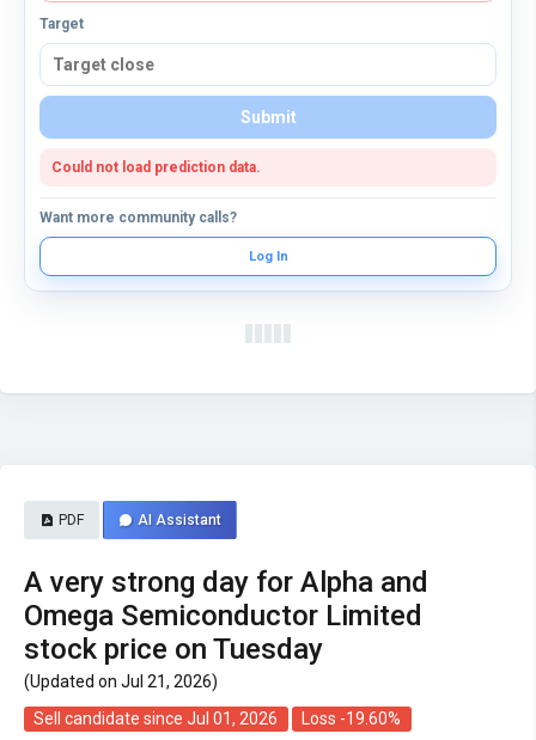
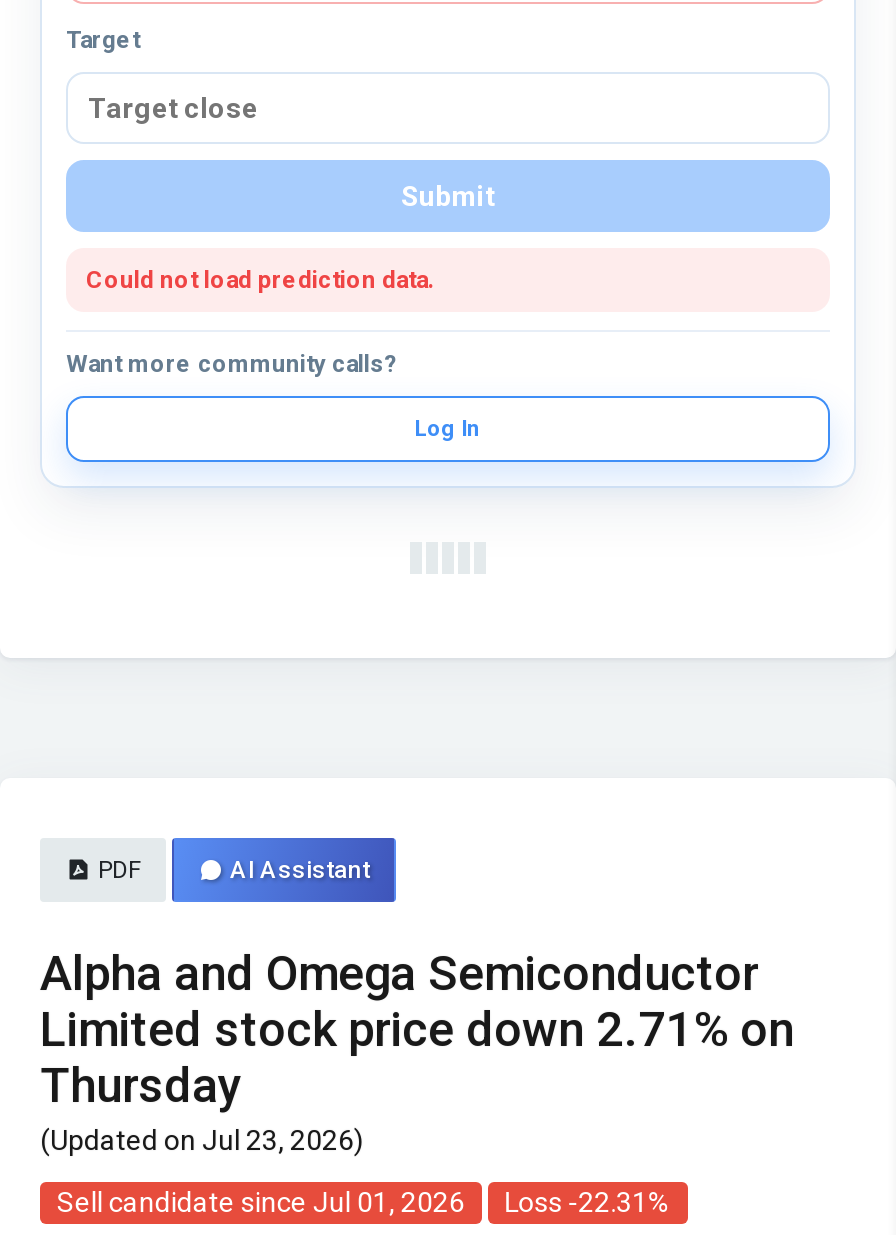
- A very strong day for Alpha and
- Omega Semiconductor Limited
- stock price on Tuesday
- (Updated on Jul 21, 2026)
+ Alpha and Omega Semiconductor
+ Limited stock price down 2.71% on
+ Thursday
+ (Updated on Jul 23, 2026)

- Sell candidate since Jul 01, 2026 Loss -19.60%
+ Sell candidate since Jul 01, 2026 Loss -22.31%
